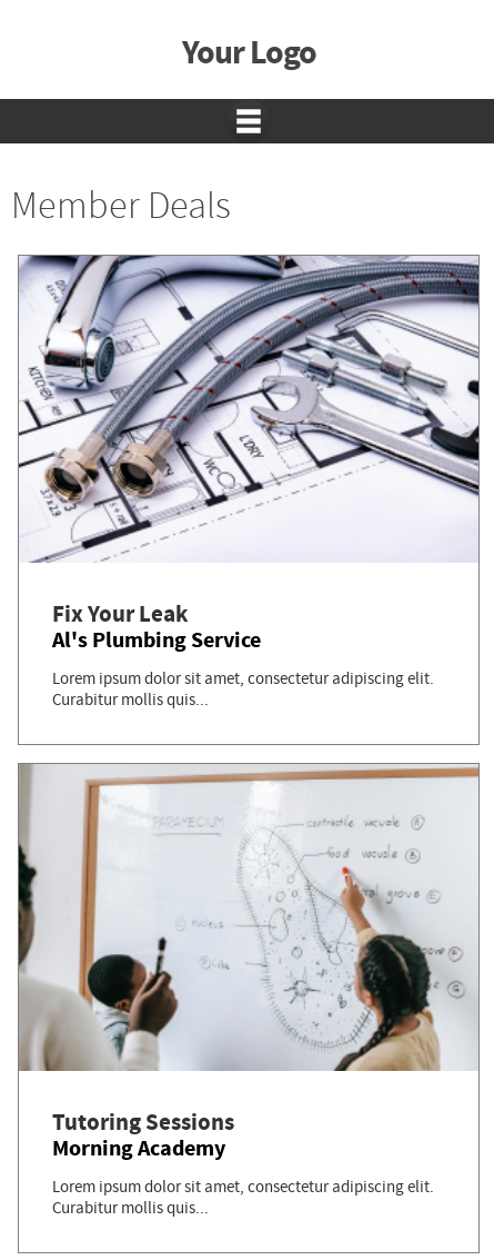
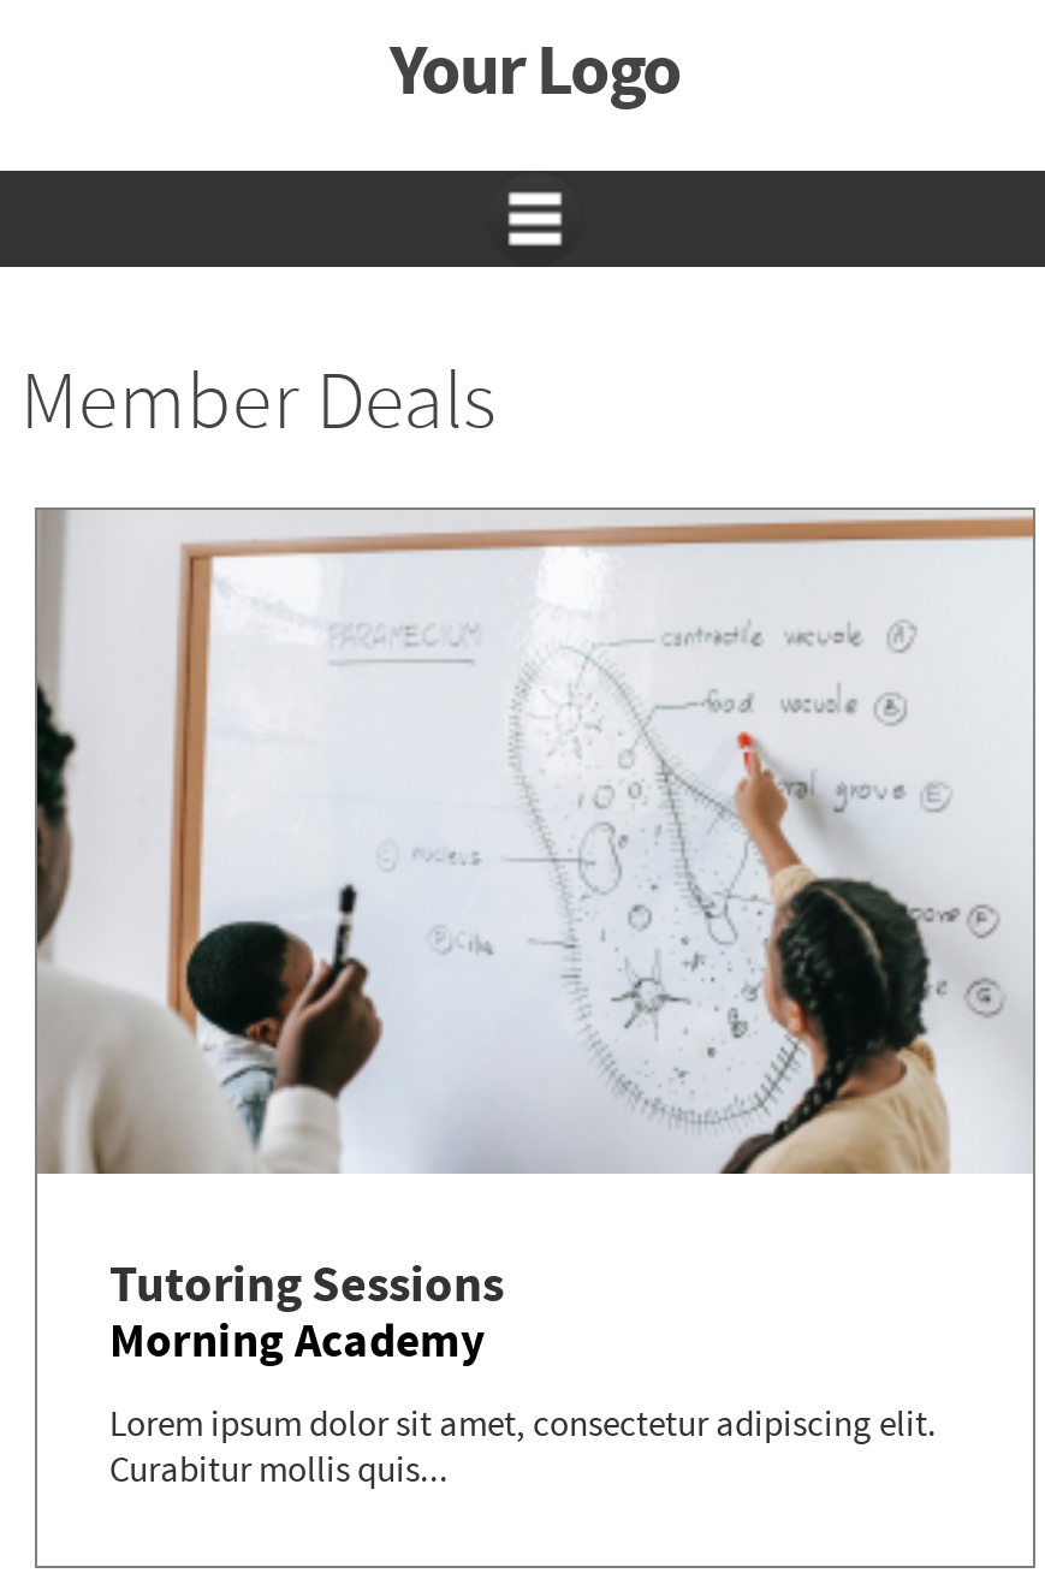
- [image]
- Fix Your Leak
- Al's Plumbing Service
- Lorem ipsum dolor sit amet, consectetur adipiscing elit.
- Curabitur mollis quis...
